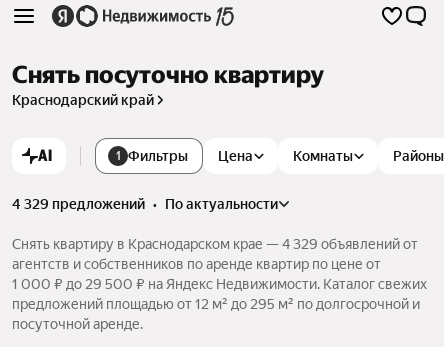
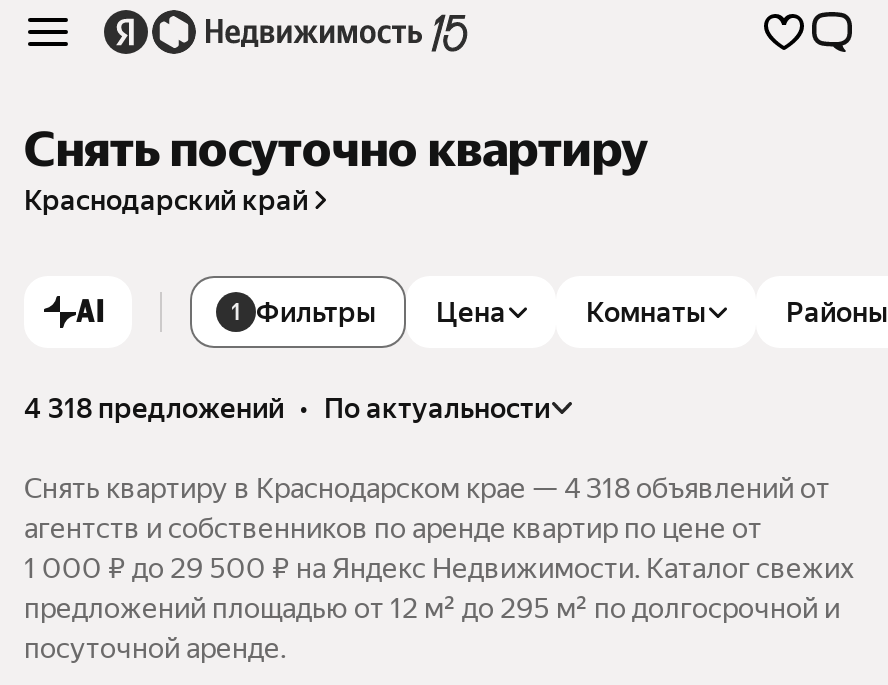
- 4 329 предложений • по актуальности
+ 4 318 предложений • по актуальности

- Снять квартиру в Краснодарском крае — 4 329 объявлений от
+ Снять квартиру в Краснодарском крае — 4 318 объявлений от
